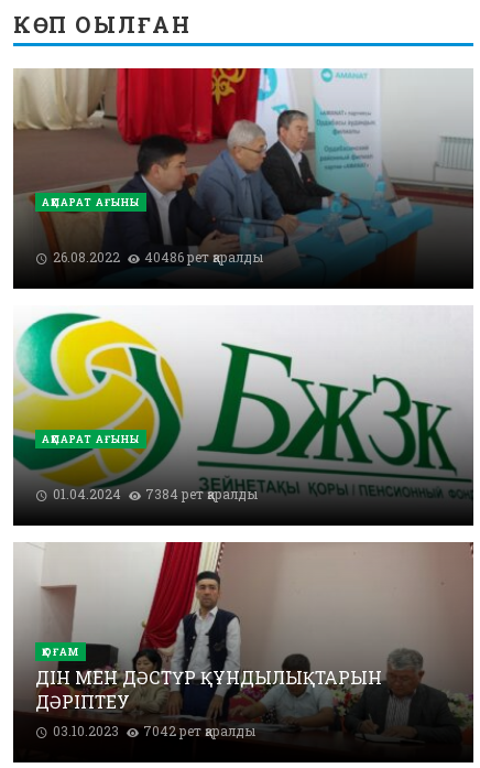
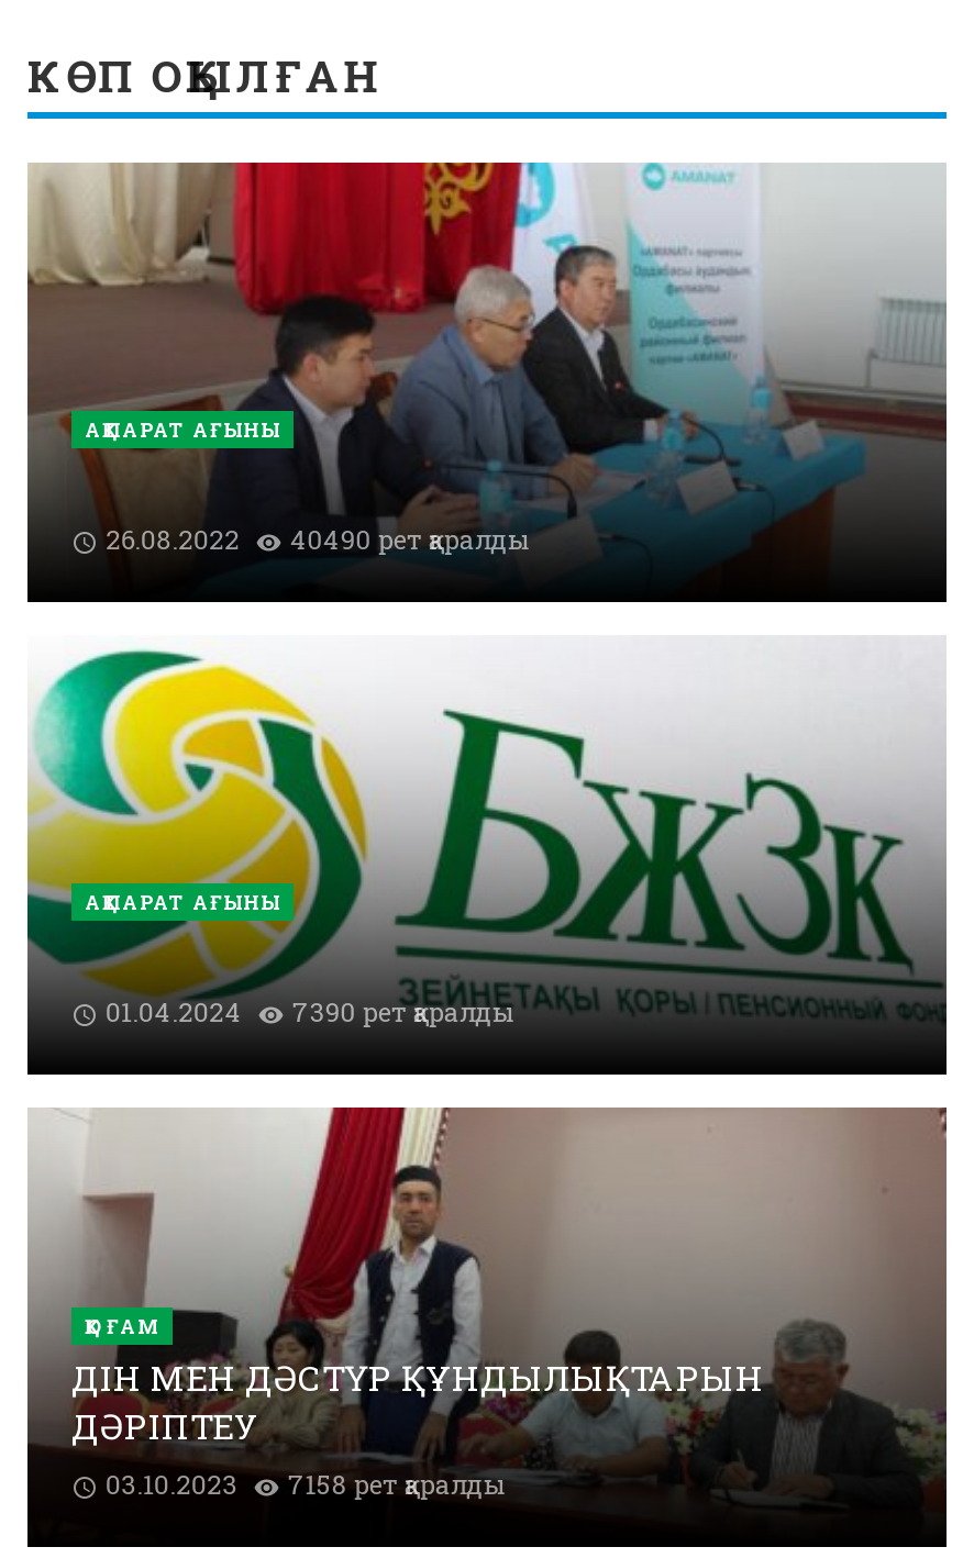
- 26.08.2022 40486 рет қаралды
+ 26.08.2022 40490 рет қаралды

- 01.04.2024 7384 рет қаралды
+ 01.04.2024 7390 рет қаралды

- 03.10.2023 7042 рет қаралды
+ 03.10.2023 7158 рет қаралды
